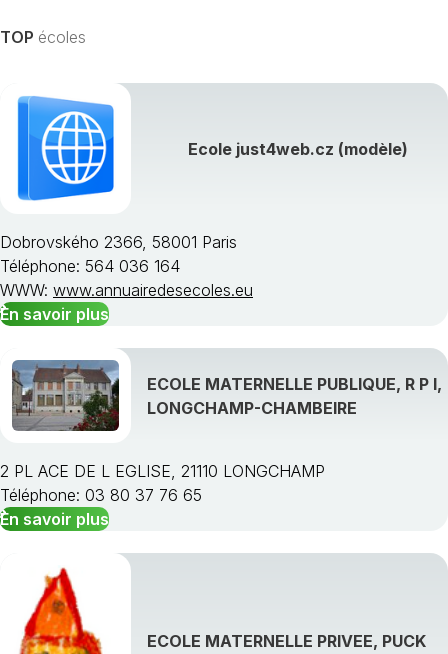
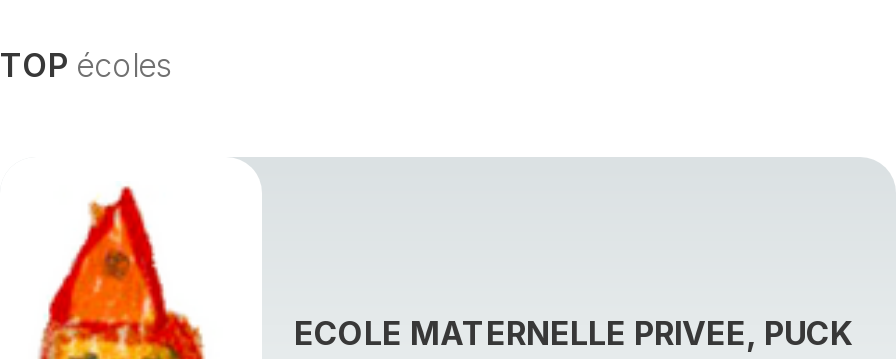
- [image]
- Dobrovského 2366, 58001 Paris
- Téléphone: 564 036 164
- WWW: www.annuairedesecoles.eu
- En savoir plus
- ECOLE MATERNELLE PUBLIQUE, R P I,
- LONGCHAMP-CHAMBEIRE
- 2 PL ACE DE L EGLISE, 21110 LONGCHAMP
- Téléphone: 03 80 37 76 65
- En savoir plus

- Ecole just4web.cz (modèle)

- [image]
